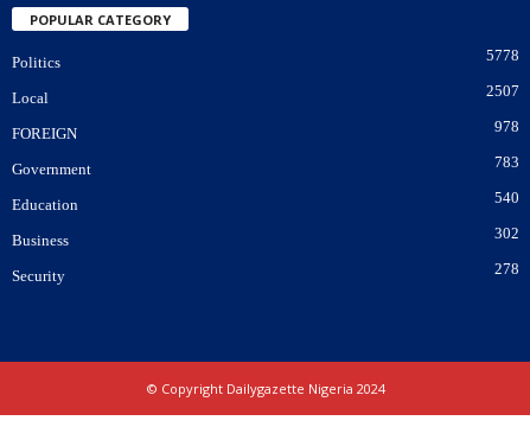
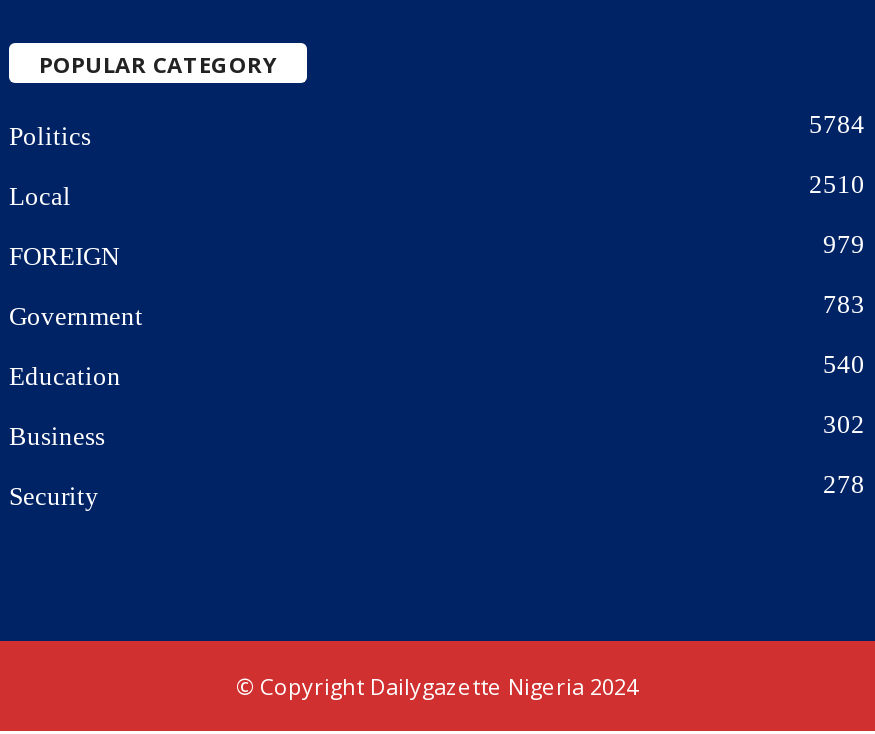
- 5778
+ 5784

- 2507
+ 2510

- 978
+ 979
